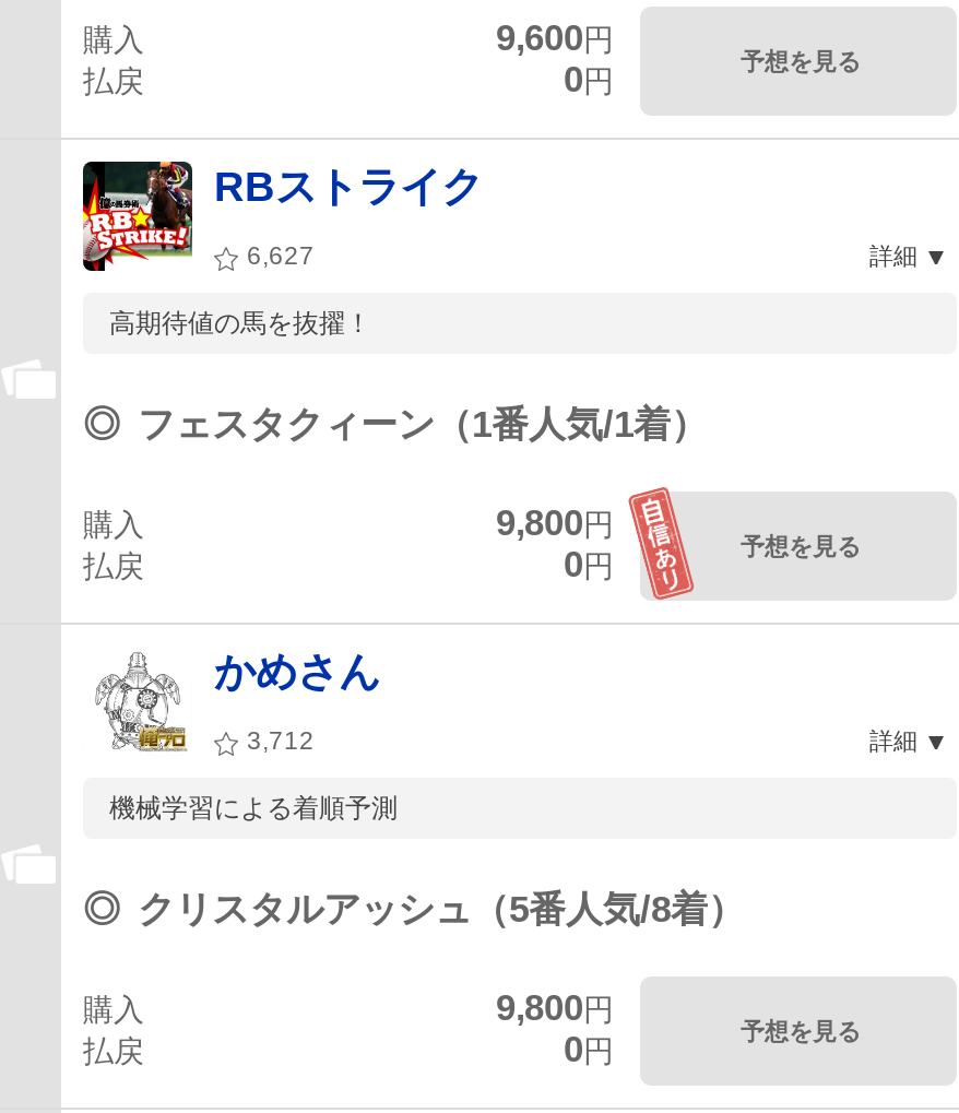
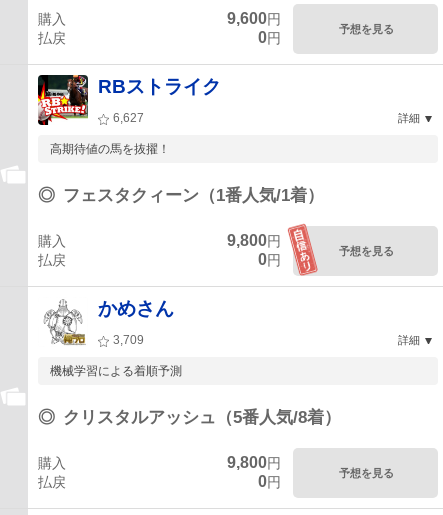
- 3,712
+ 3,709
